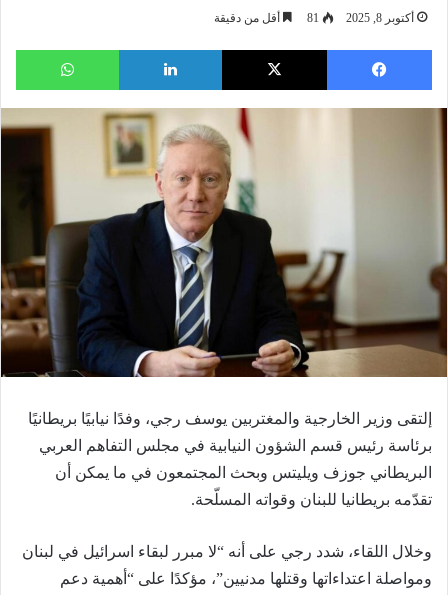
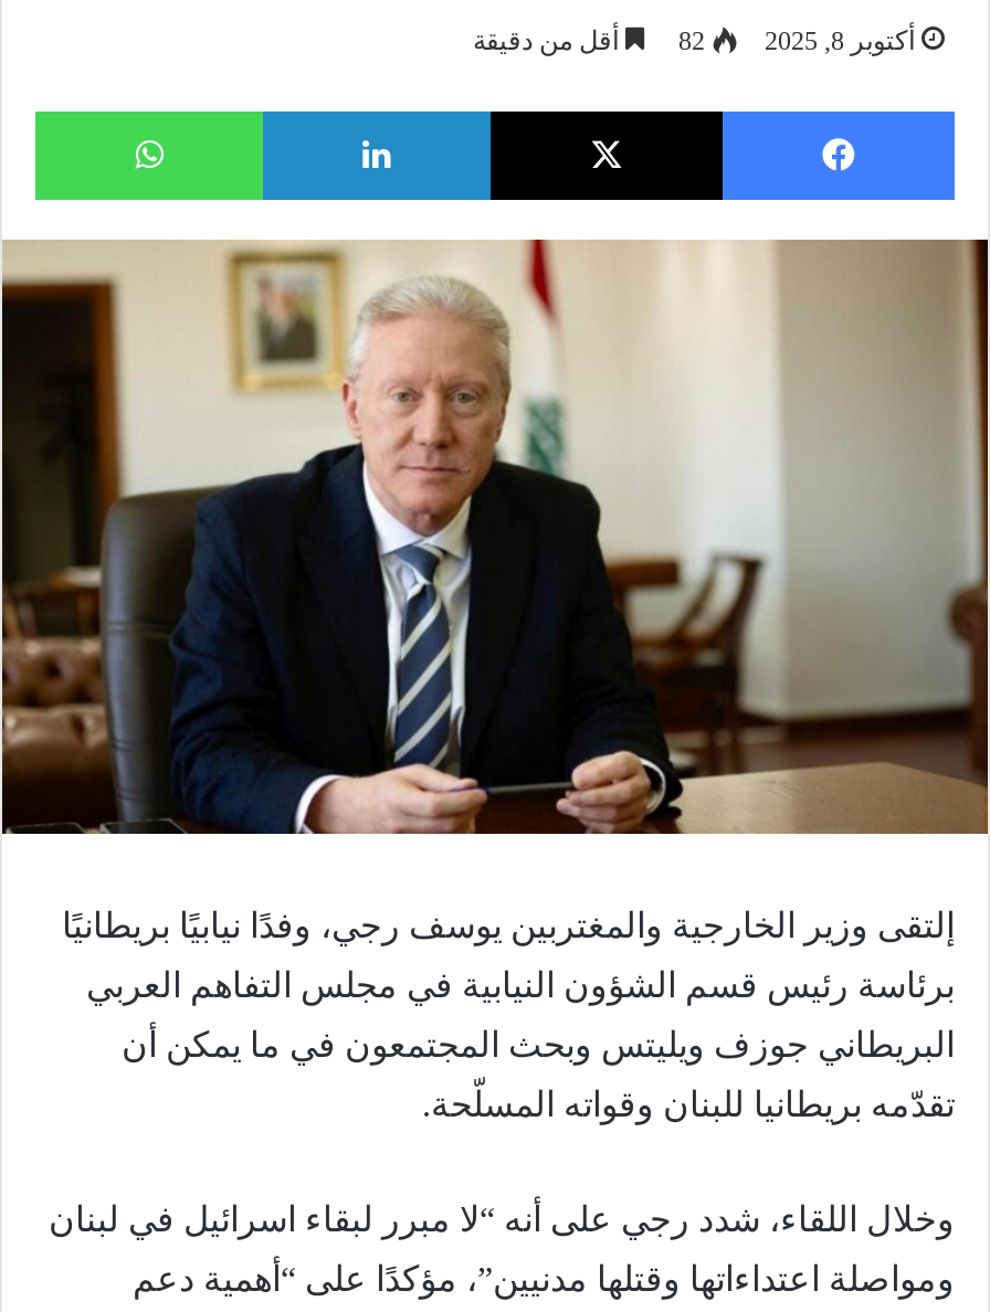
- 81
+ 82
